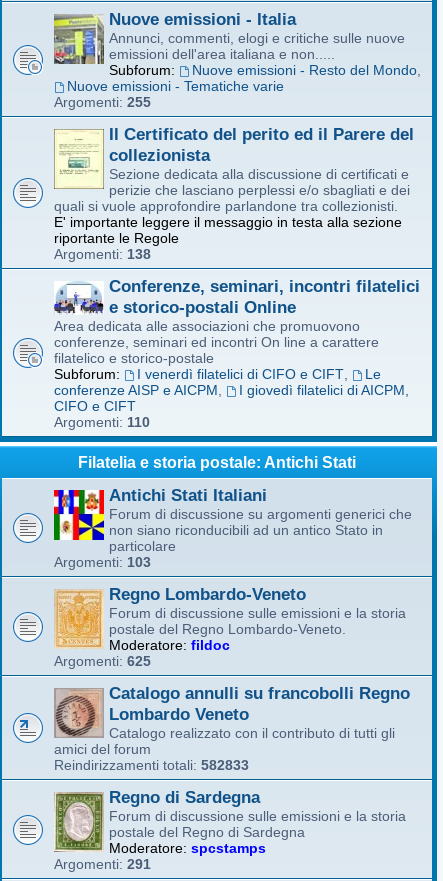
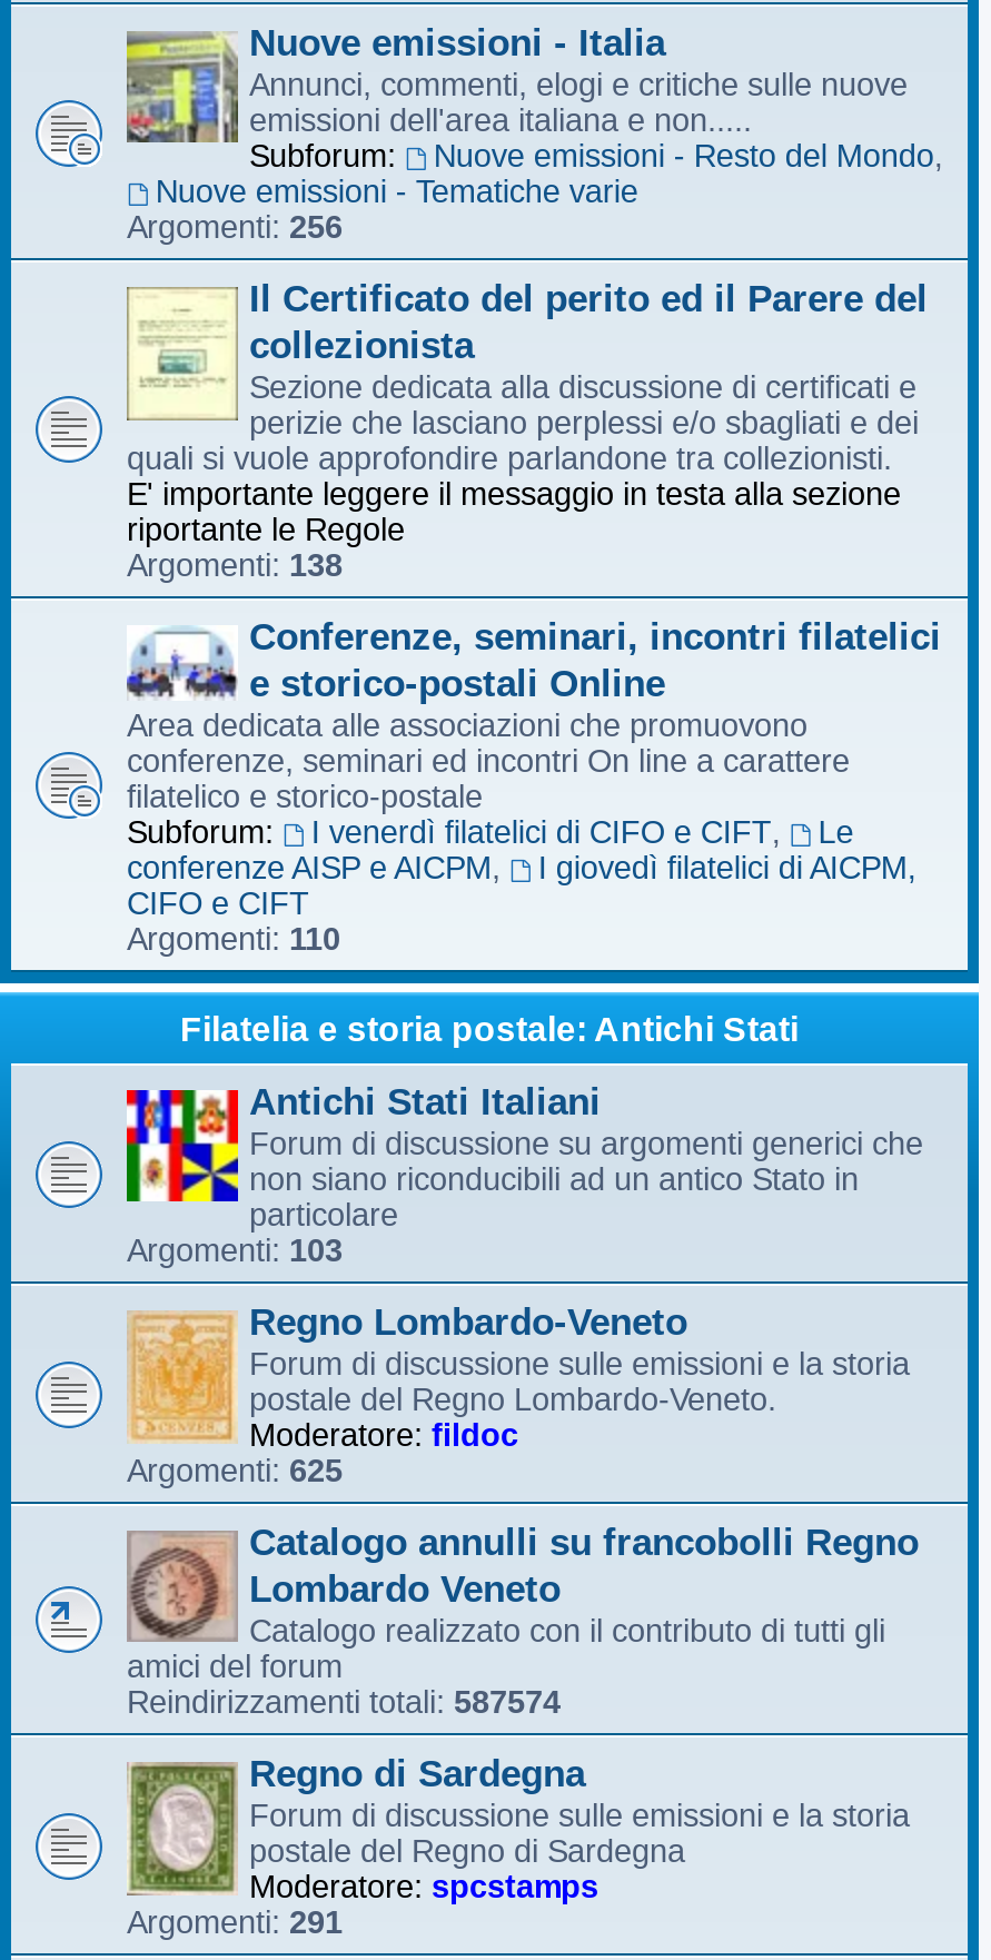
- Argomenti: 255
+ Argomenti: 256

- Reindirizzamenti totali: 582833
+ Reindirizzamenti totali: 587574
